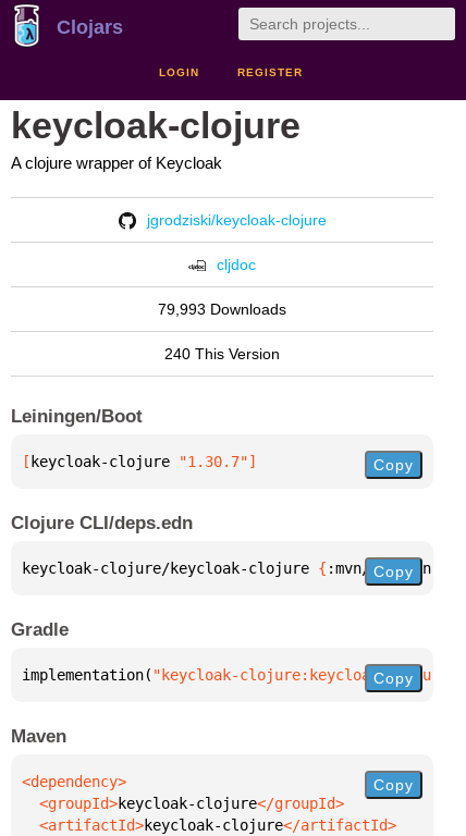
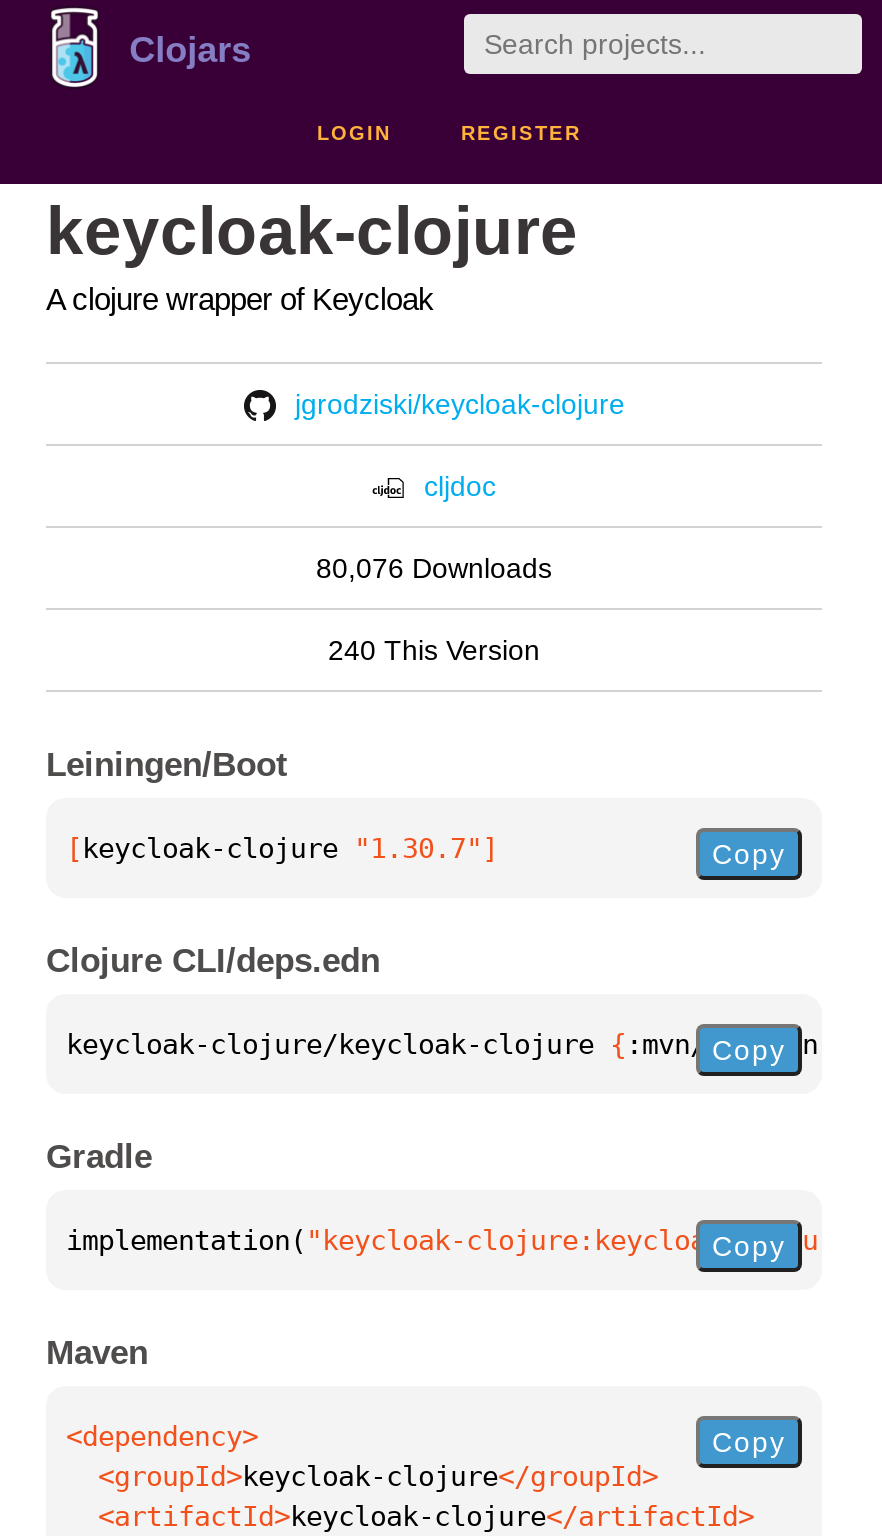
- 79,993 Downloads
+ 80,076 Downloads
